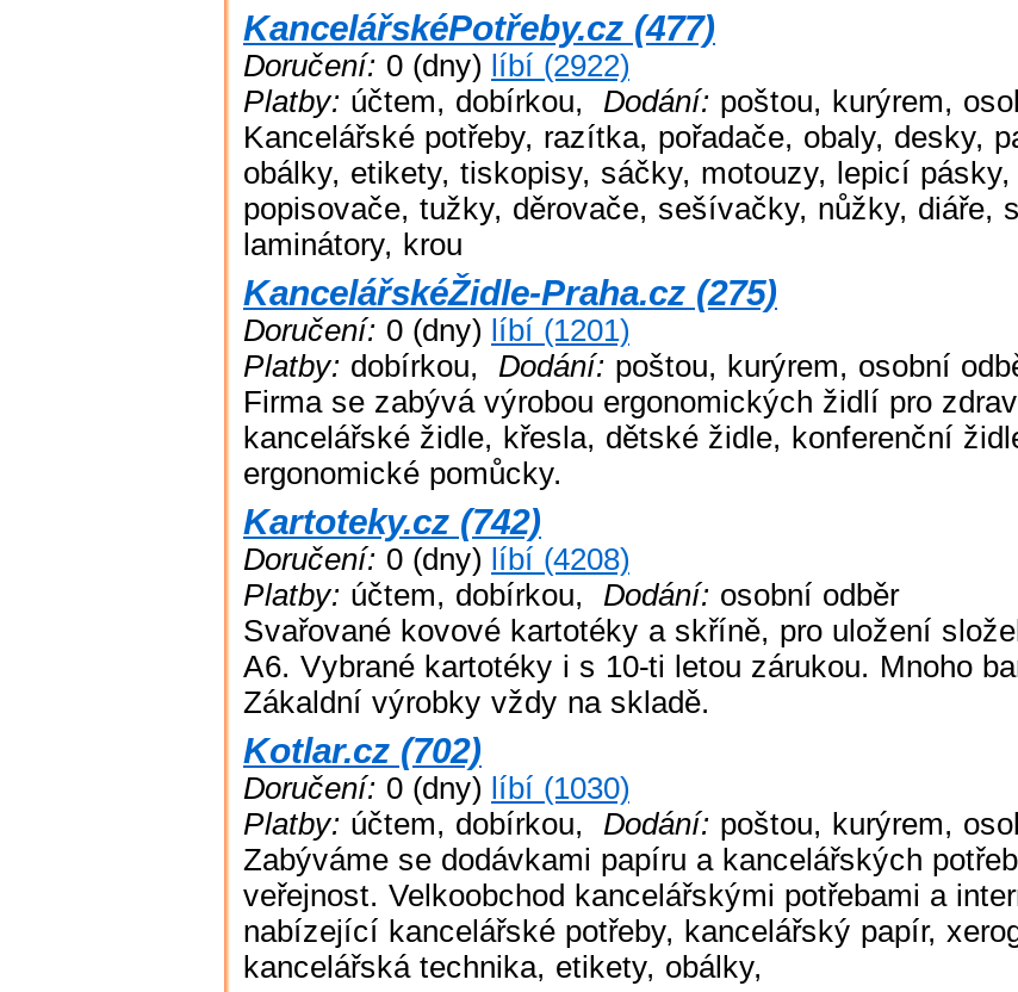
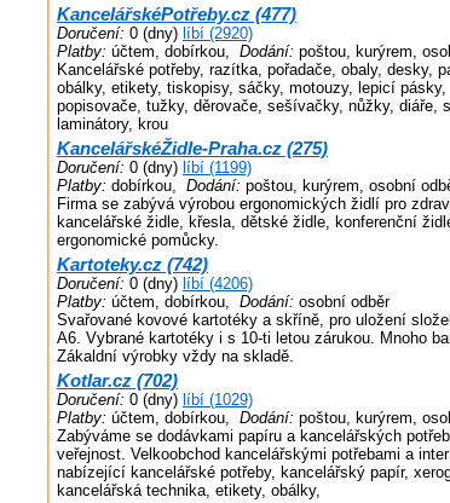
- Doručení: 0 (dny) líbí (2922)
+ Doručení: 0 (dny) líbí (2920)

- Doručení: 0 (dny) líbí (1201)
+ Doručení: 0 (dny) líbí (1199)

- Doručení: 0 (dny) líbí (4208)
+ Doručení: 0 (dny) líbí (4206)

- Doručení: 0 (dny) líbí (1030)
+ Doručení: 0 (dny) líbí (1029)
